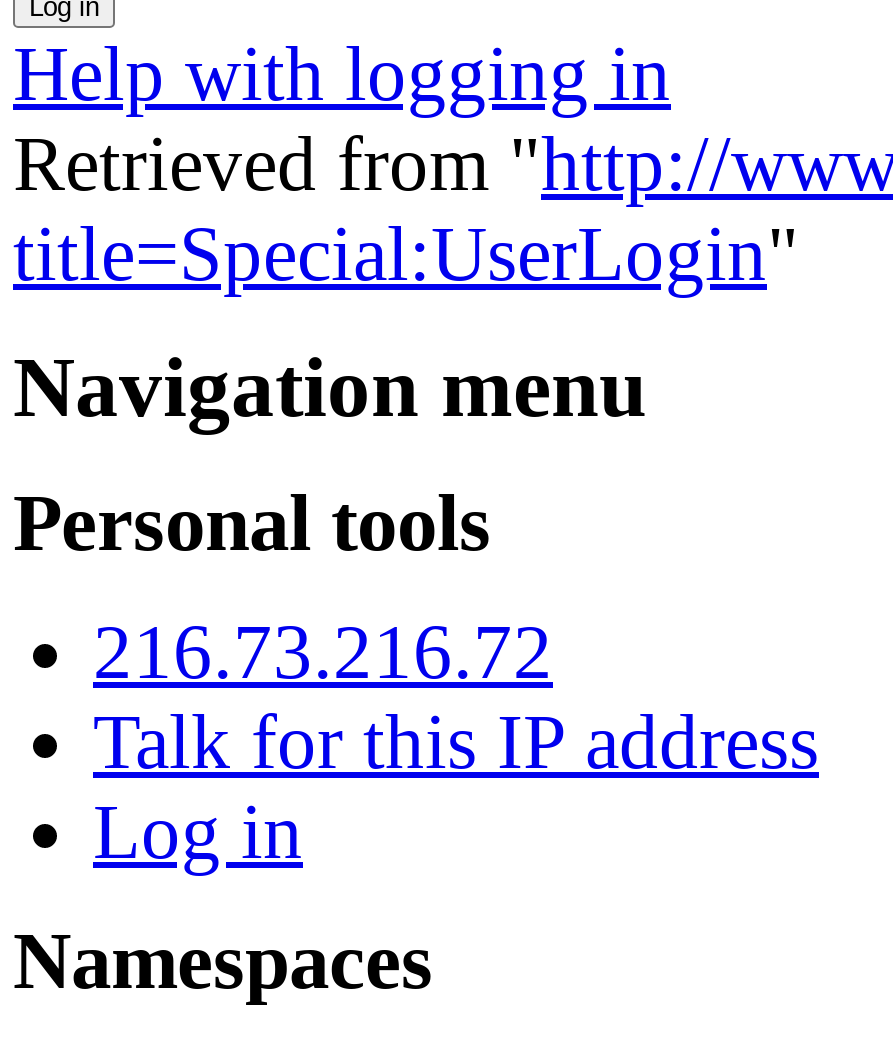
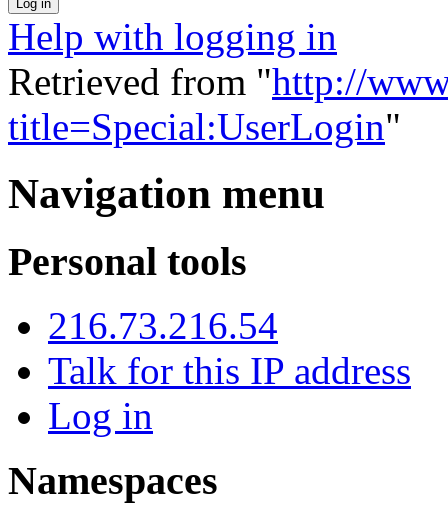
- 216.73.216.72
+ 216.73.216.54
